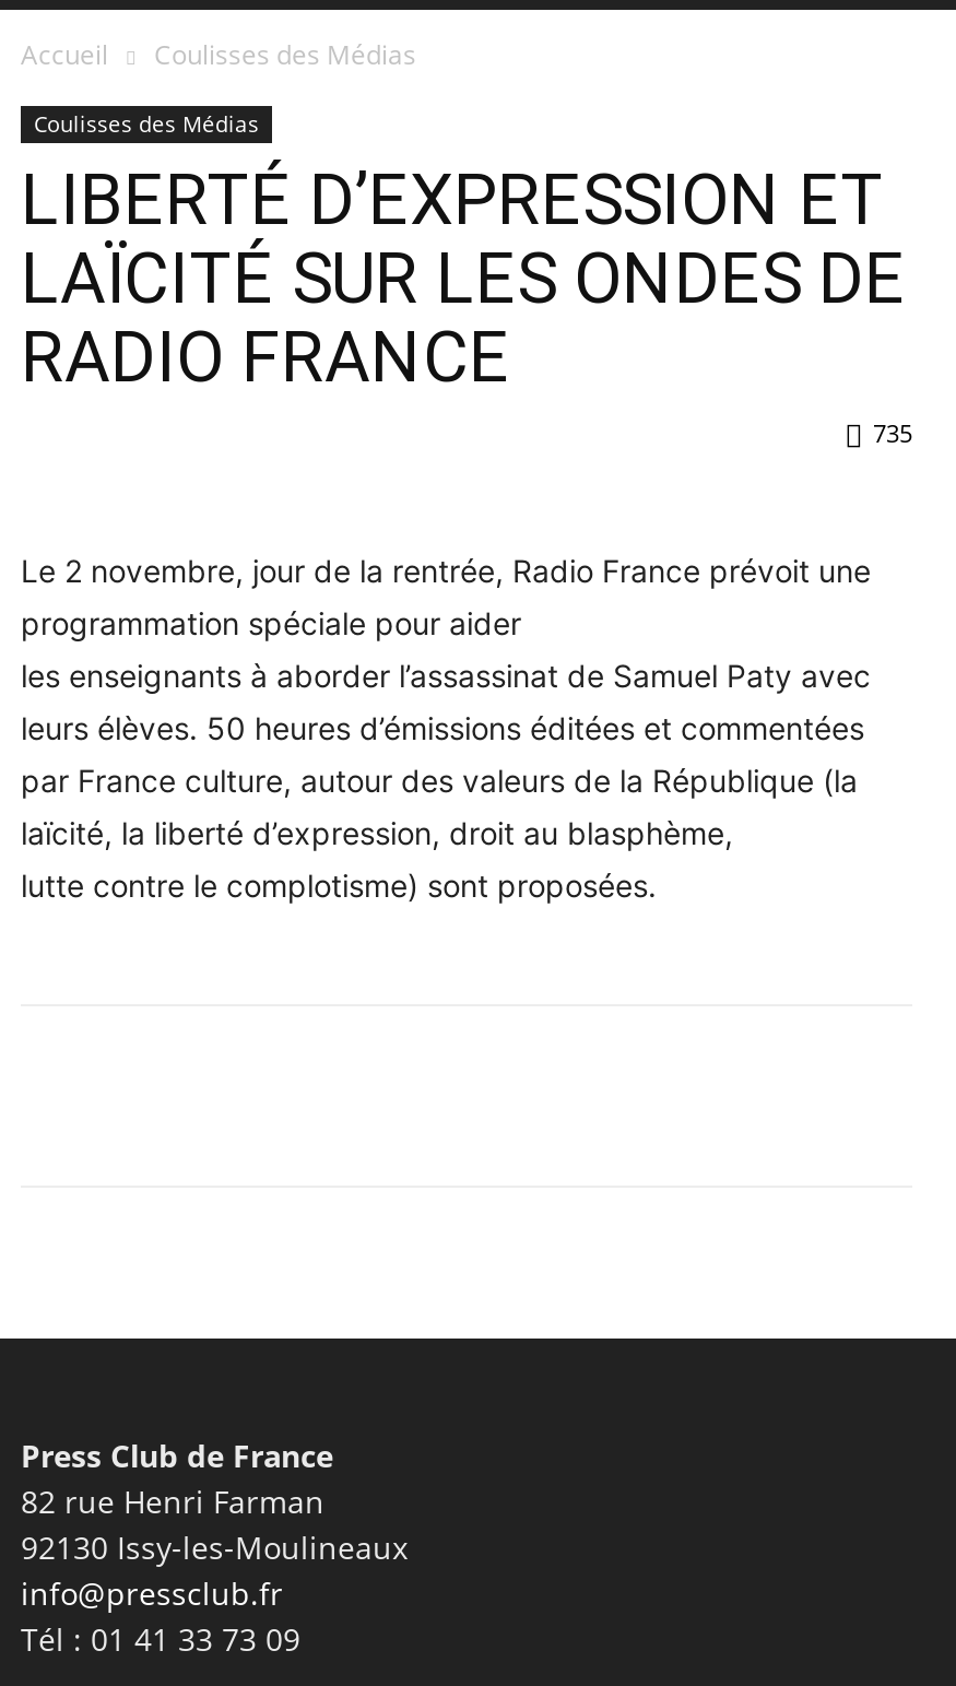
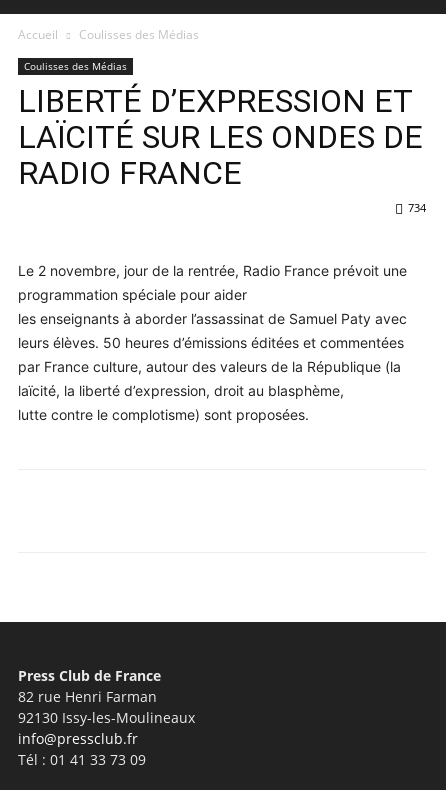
- 735
+ 734
